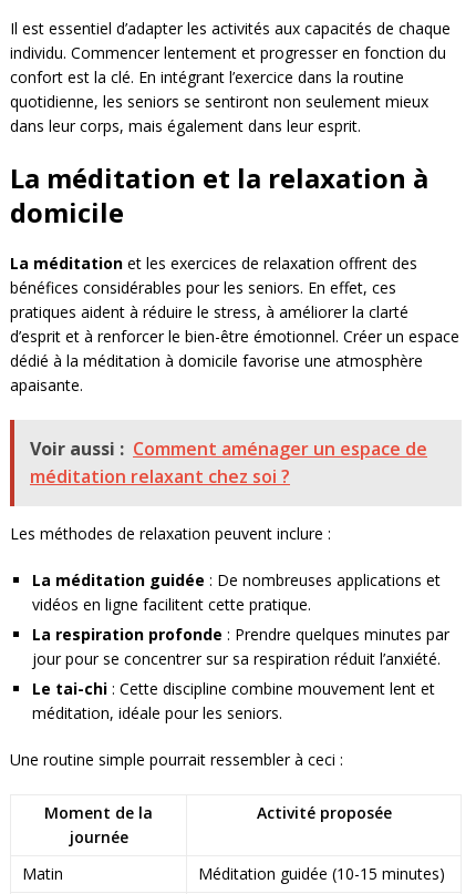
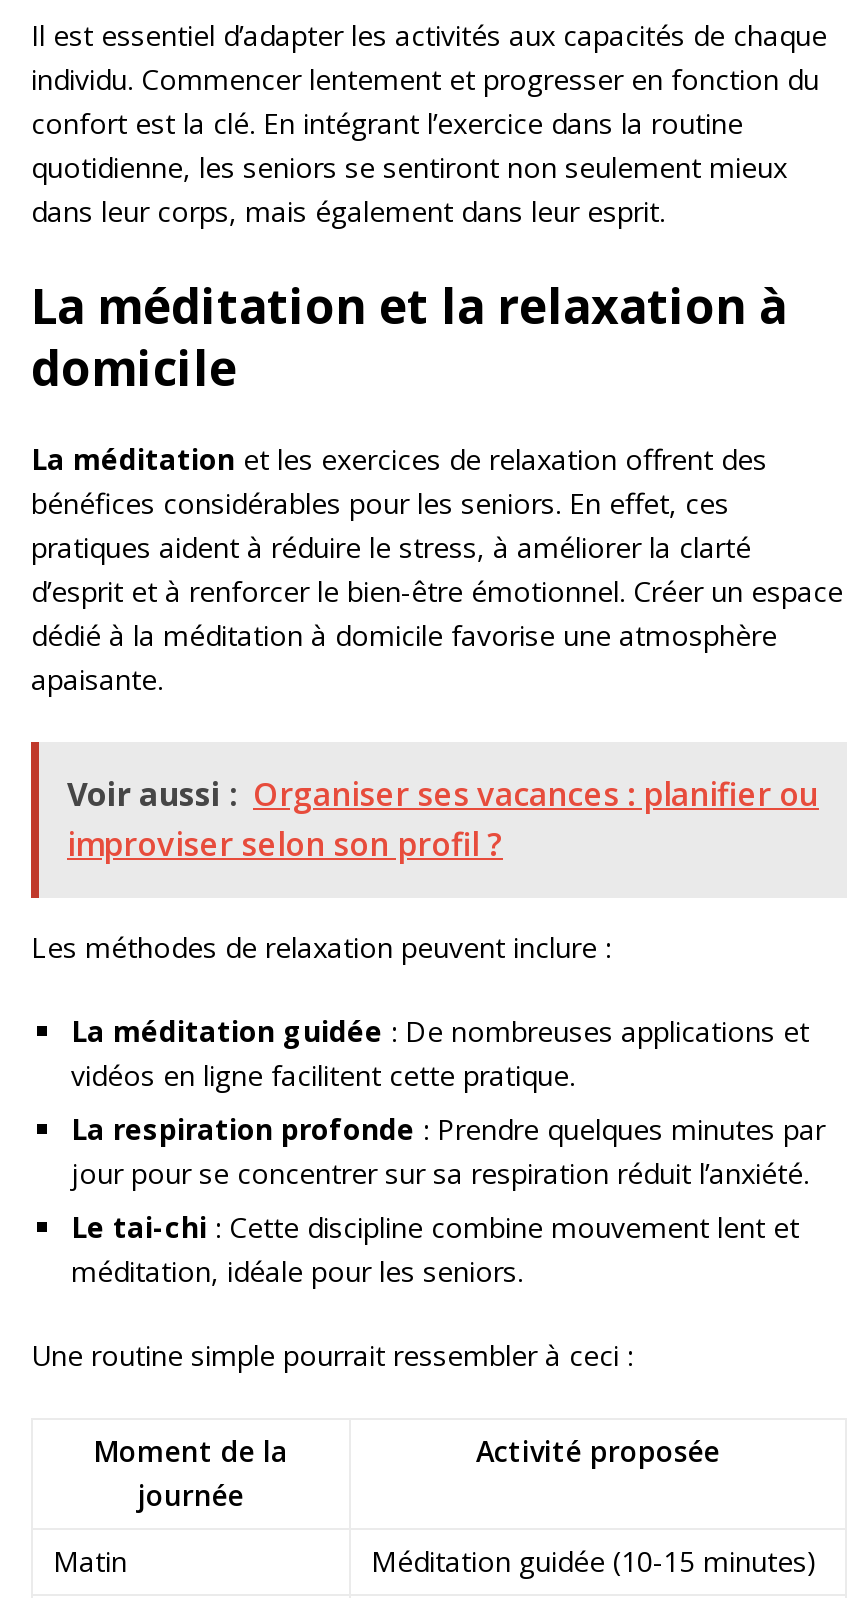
- Voir aussi : Comment aménager un espace de
- méditation relaxant chez soi ?
+ Voir aussi : Organiser ses vacances : planifier ou
+ improviser selon son profil ?
